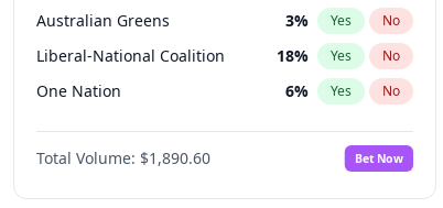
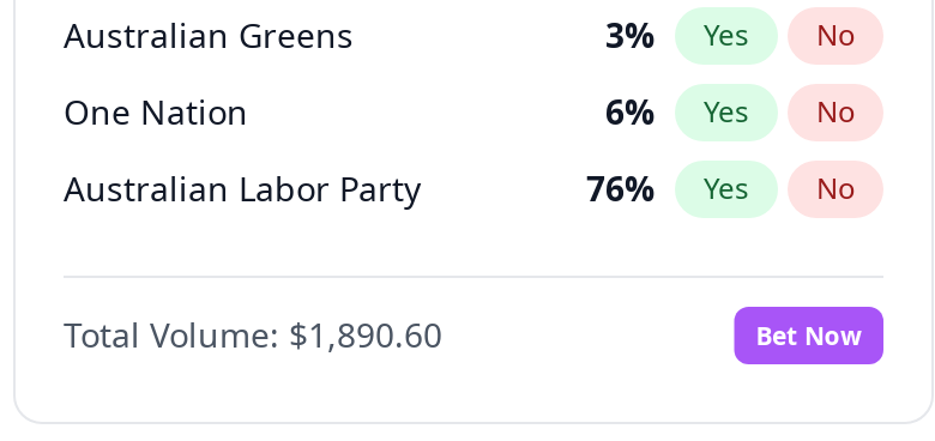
- Liberal-National Coalition
- 18%
+ One Nation
+ 6%

- One Nation
- 6%
+ Australian Labor Party
+ 76%
